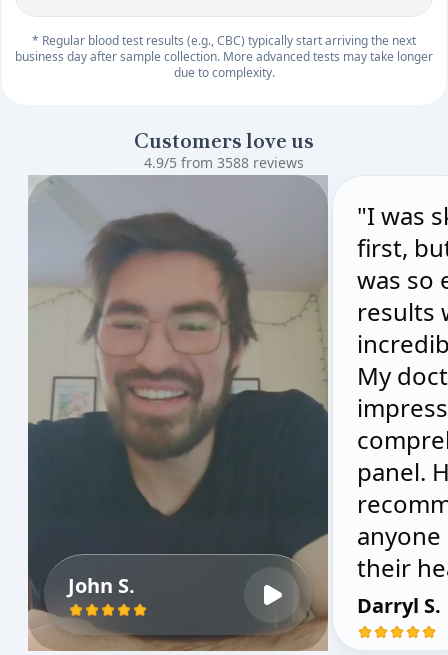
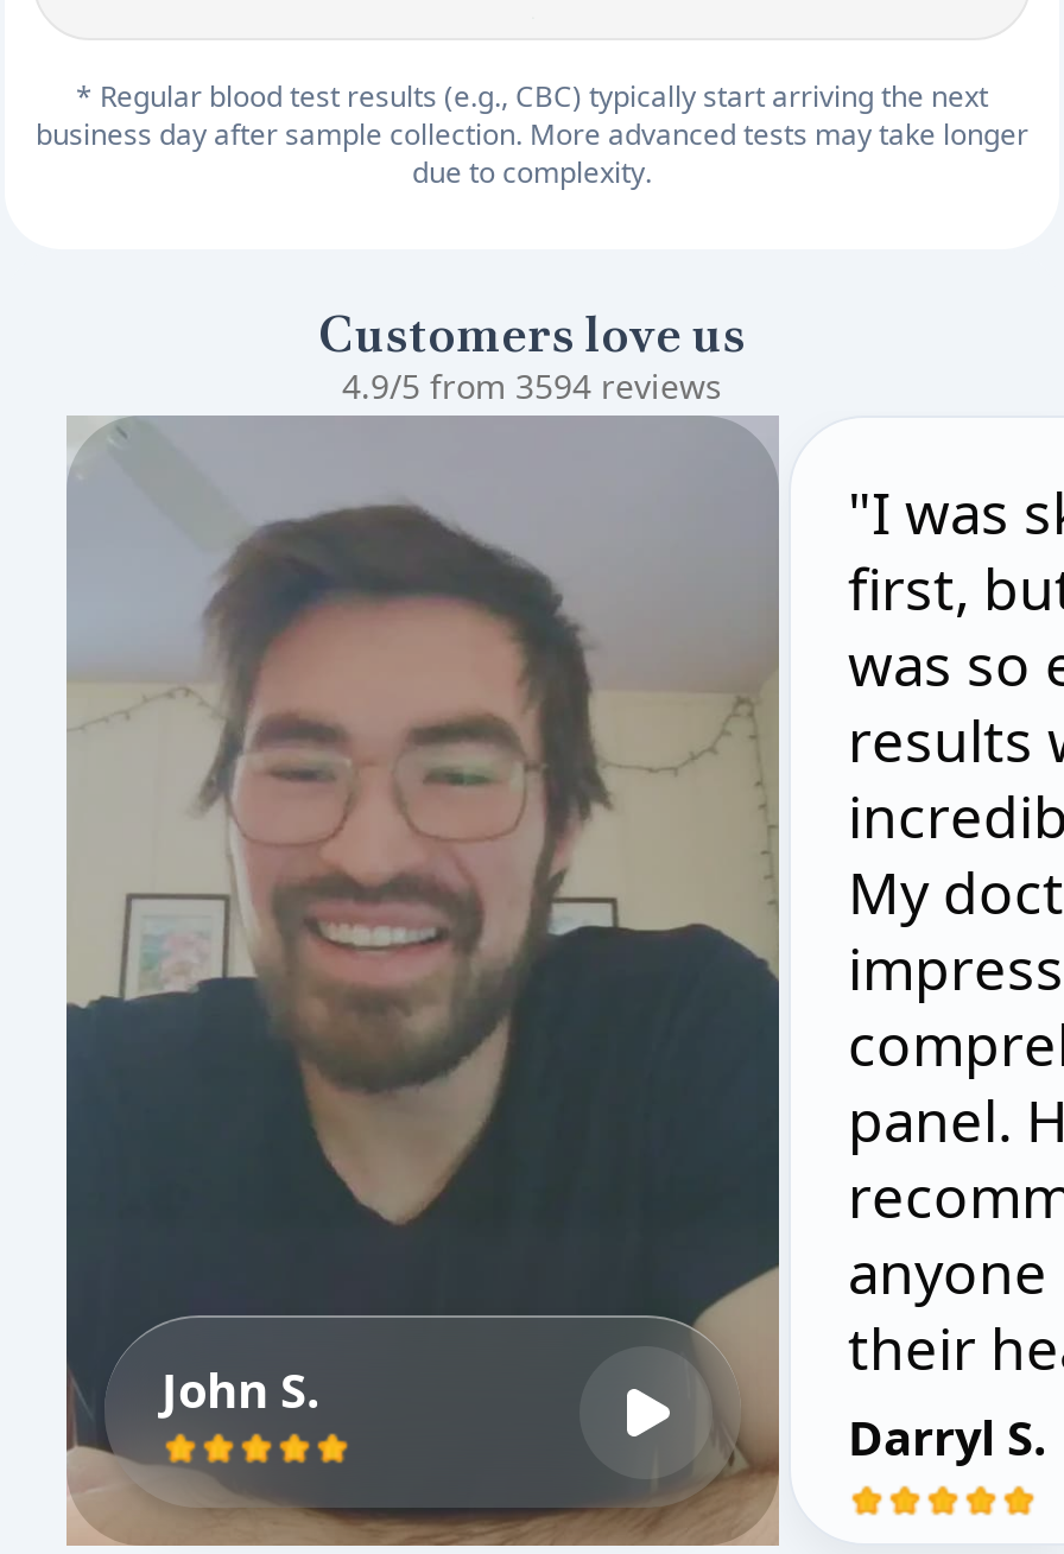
- 4.9/5 from 3588 reviews
+ 4.9/5 from 3594 reviews
